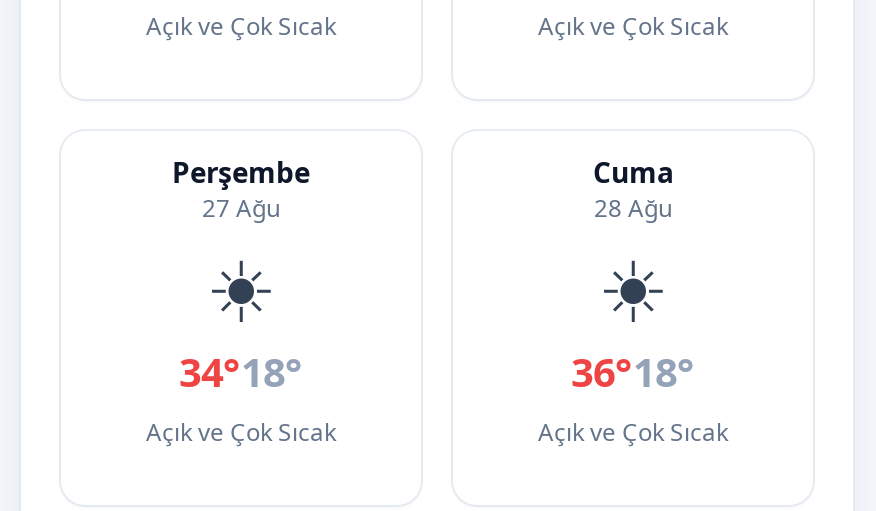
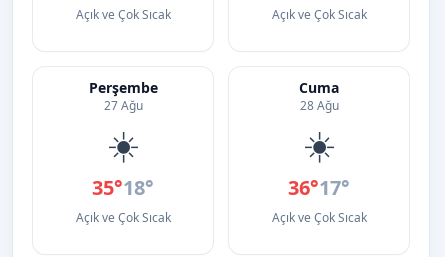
- 34°18°
+ 35°18°

- 36°18°
+ 36°17°
